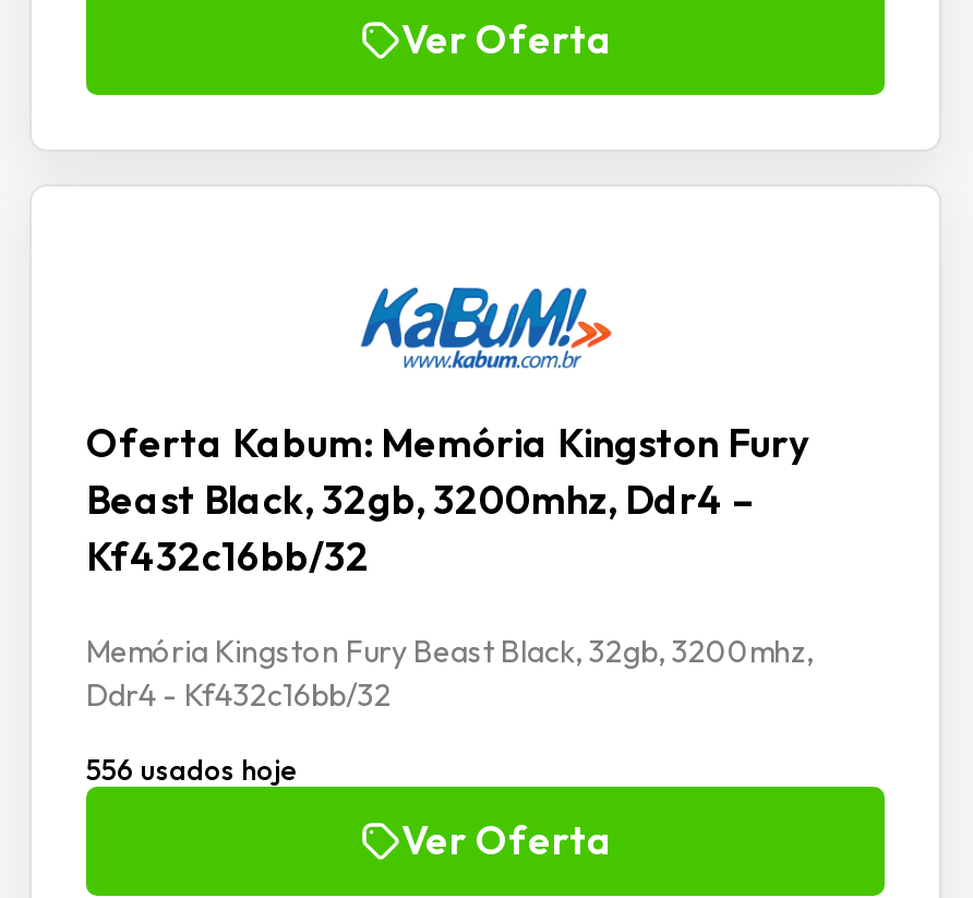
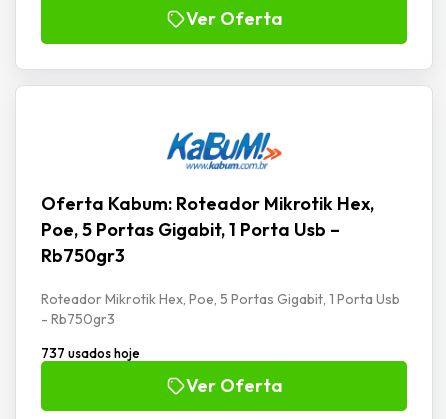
- Oferta Kabum: Memória Kingston Fury
- Beast Black, 32gb, 3200mhz, Ddr4 –
- Kf432c16bb/32
+ Oferta Kabum: Roteador Mikrotik Hex,
+ Poe, 5 Portas Gigabit, 1 Porta Usb –
+ Rb750gr3

- Memória Kingston Fury Beast Black, 32gb, 3200mhz,
- Ddr4 - Kf432c16bb/32
+ Roteador Mikrotik Hex, Poe, 5 Portas Gigabit, 1 Porta Usb
+ - Rb750gr3

- 556 usados hoje
+ 737 usados hoje
